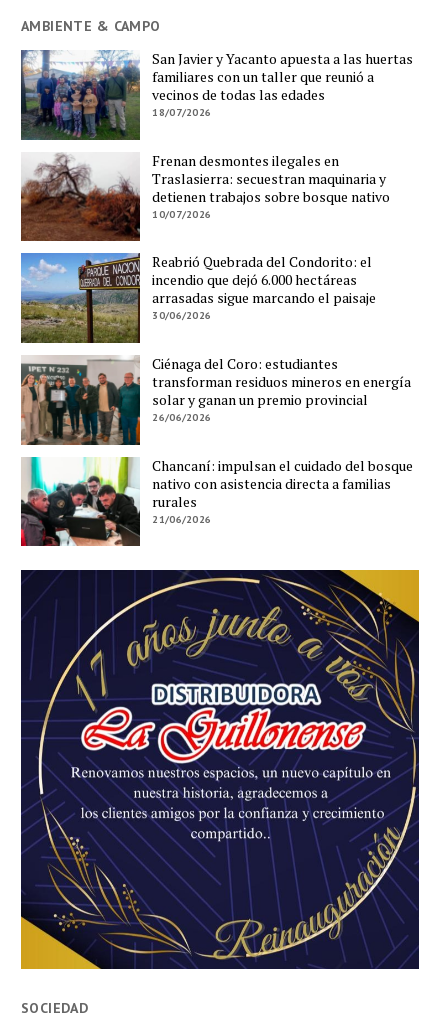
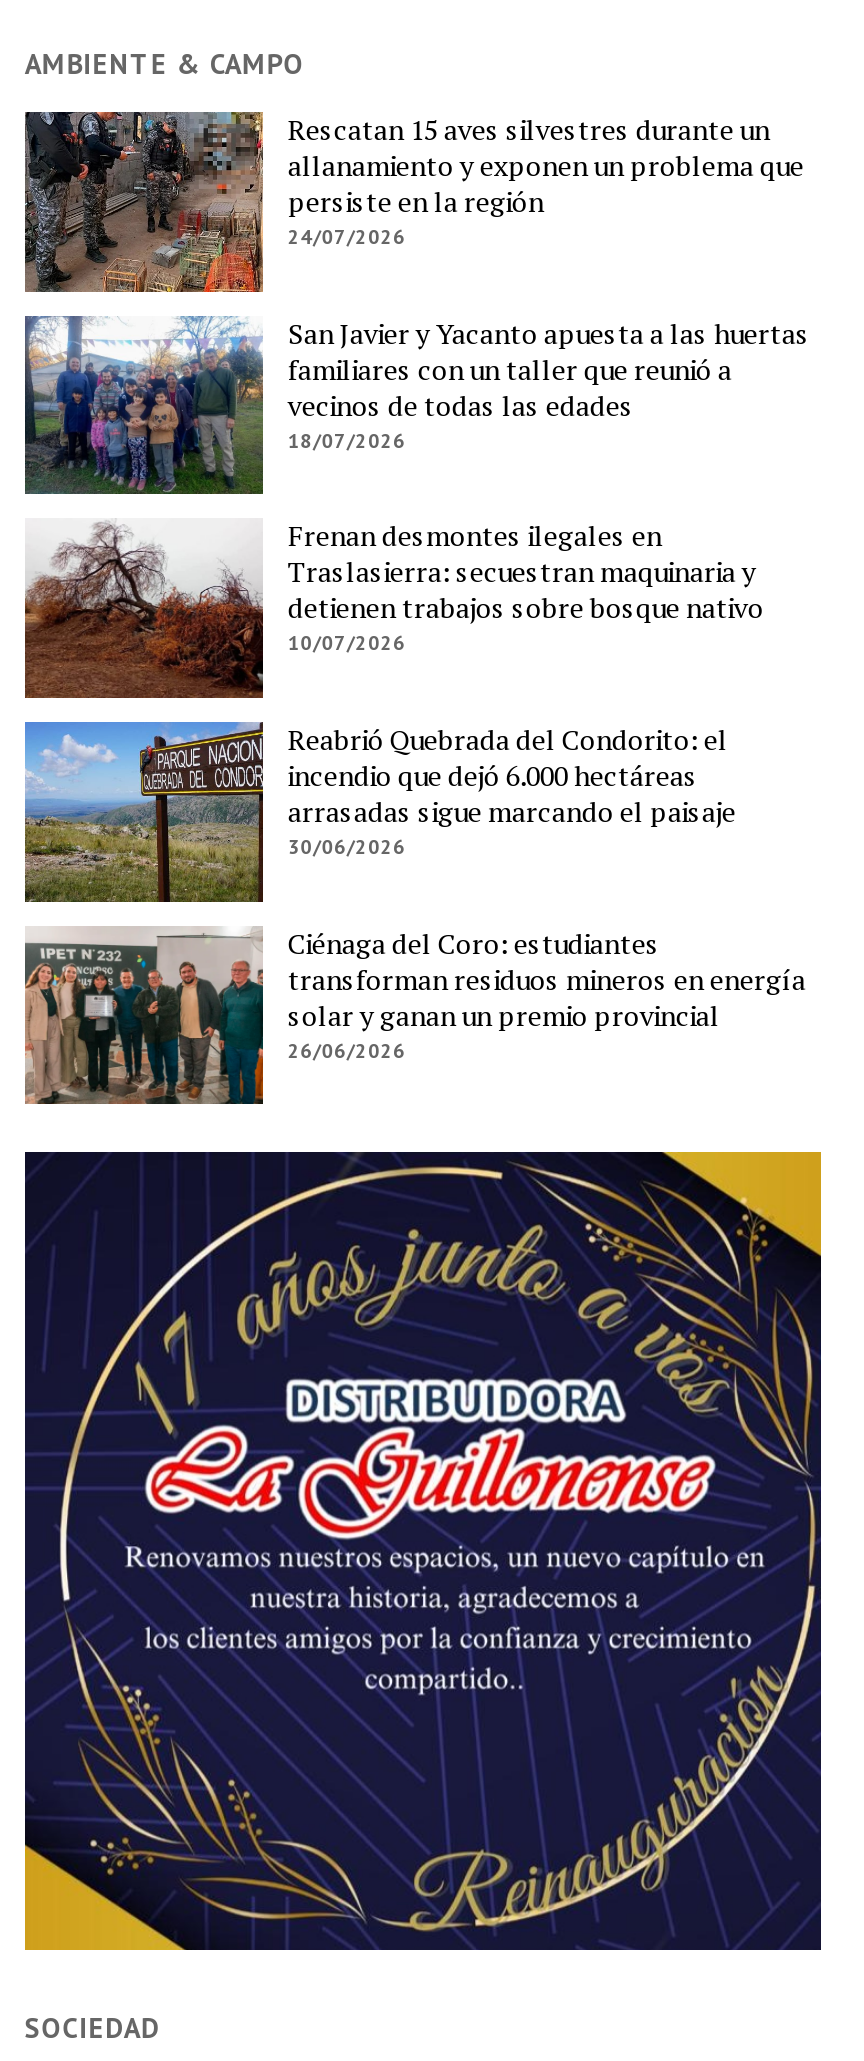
+ [image]
+ Rescatan 15 aves silvestres durante un
+ allanamiento y exponen un problema que
+ persiste en la región
+ 24/07/2026

moved down: [image] | San Javier y Yacanto apuesta a las huertas | familiares con un taller que reunió a | ... | solar y ganan un premio provincial | 26/06/2026

- [image]
- Chancaní: impulsan el cuidado del bosque
- nativo con asistencia directa a familias
- rurales
- 21/06/2026
